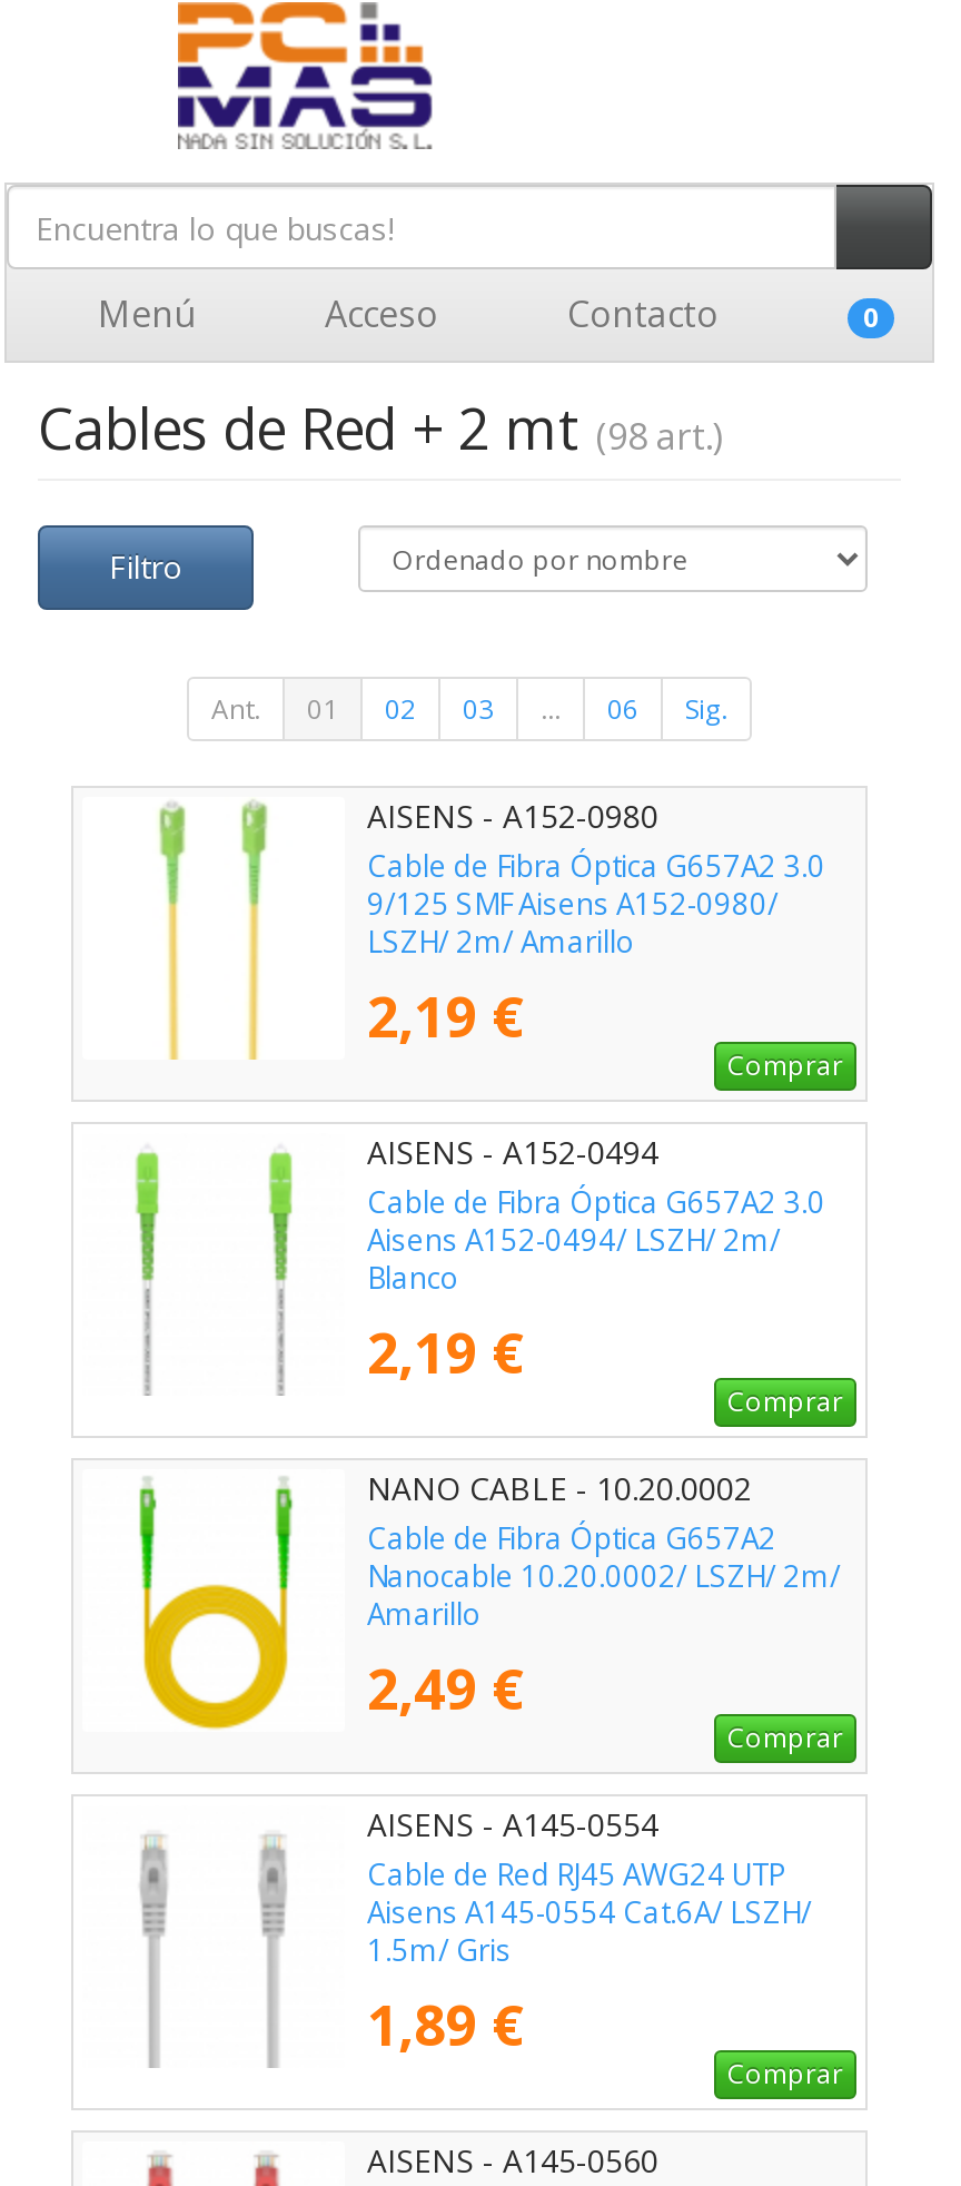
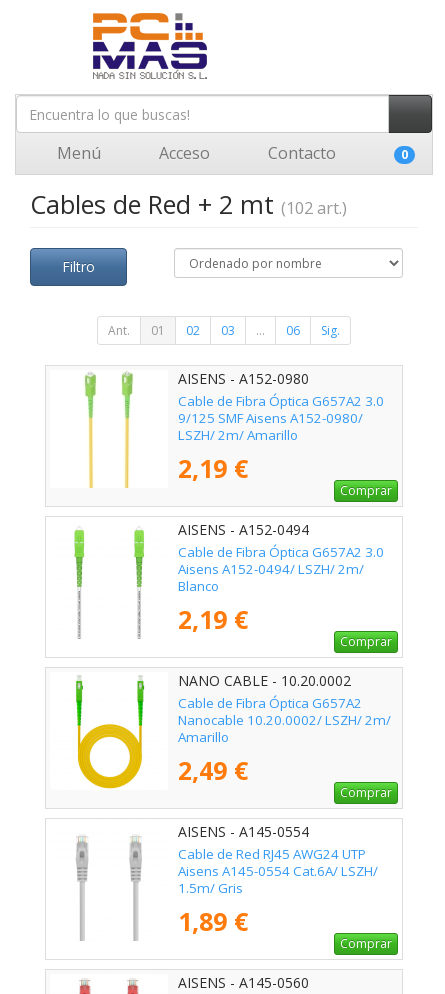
- Cables de Red + 2 mt (98 art.)
+ Cables de Red + 2 mt (102 art.)
